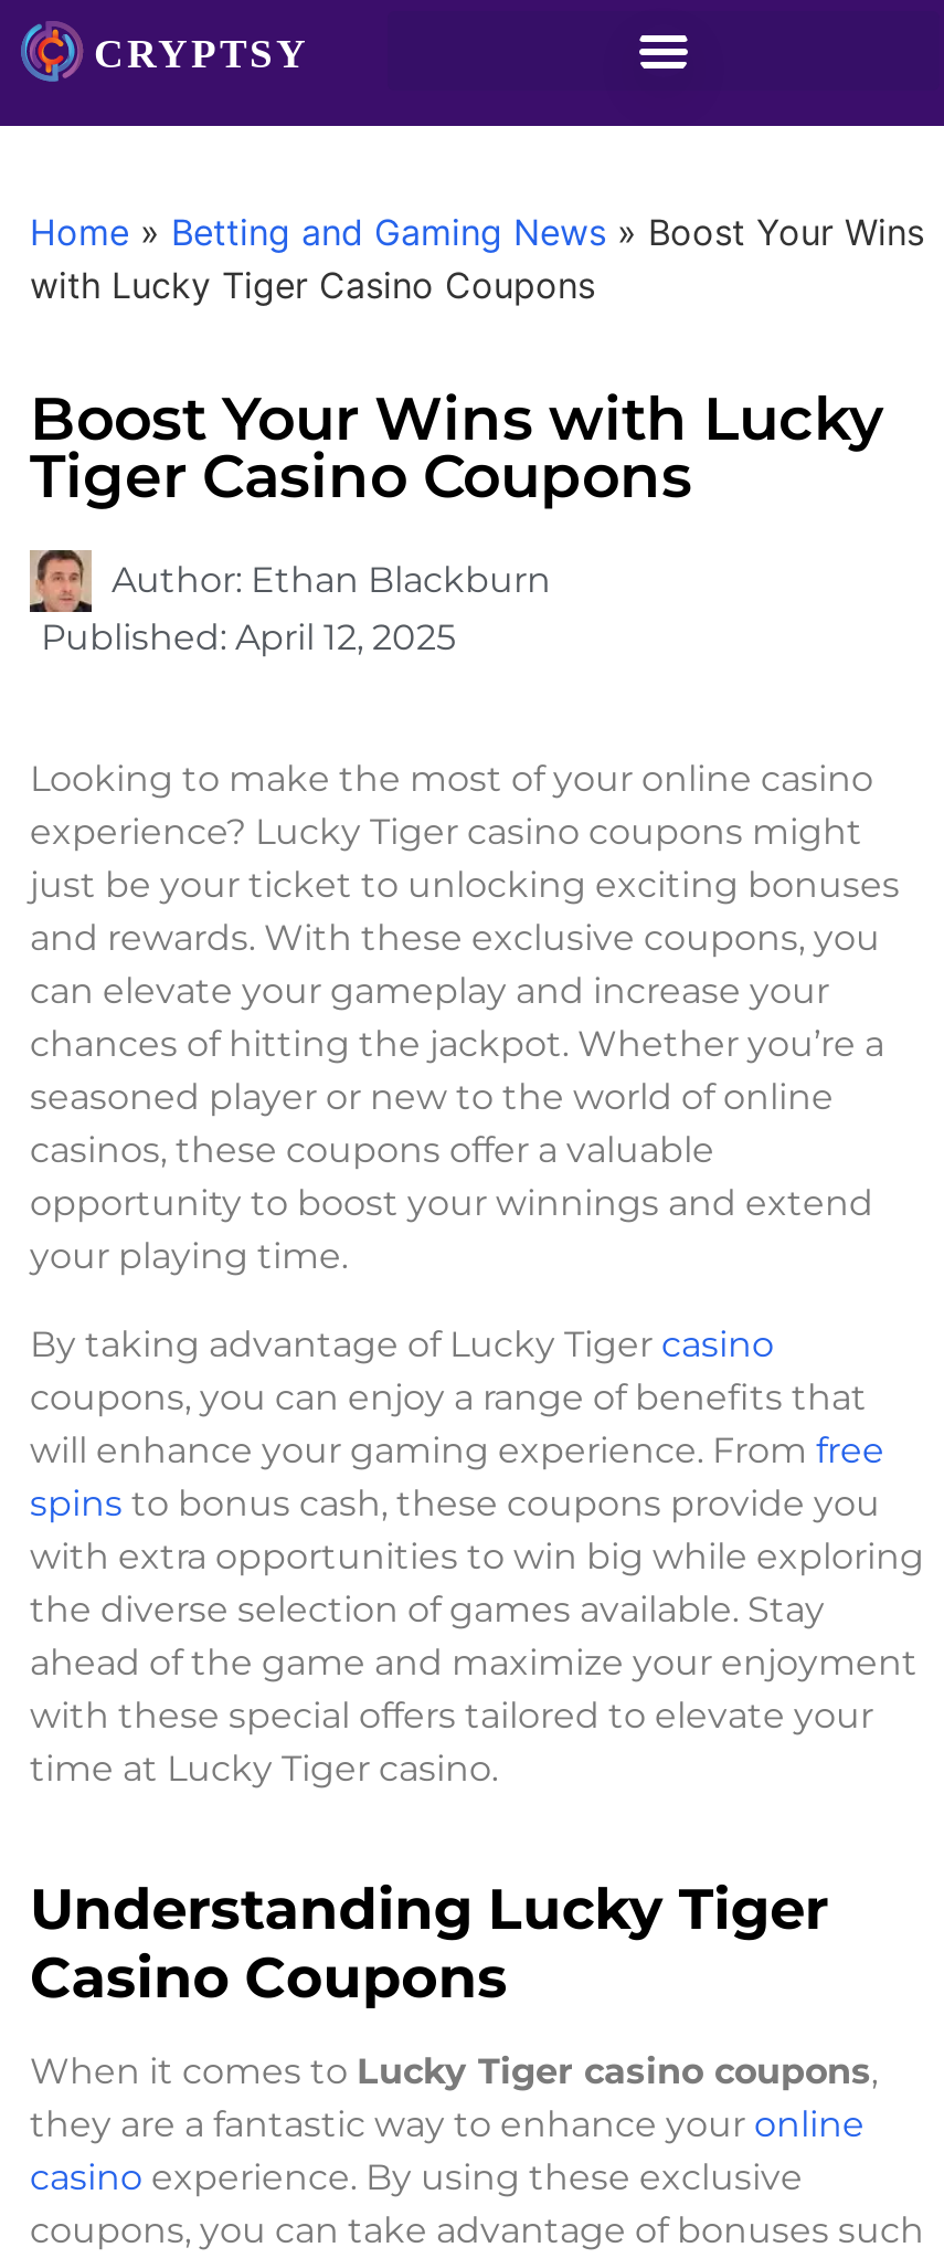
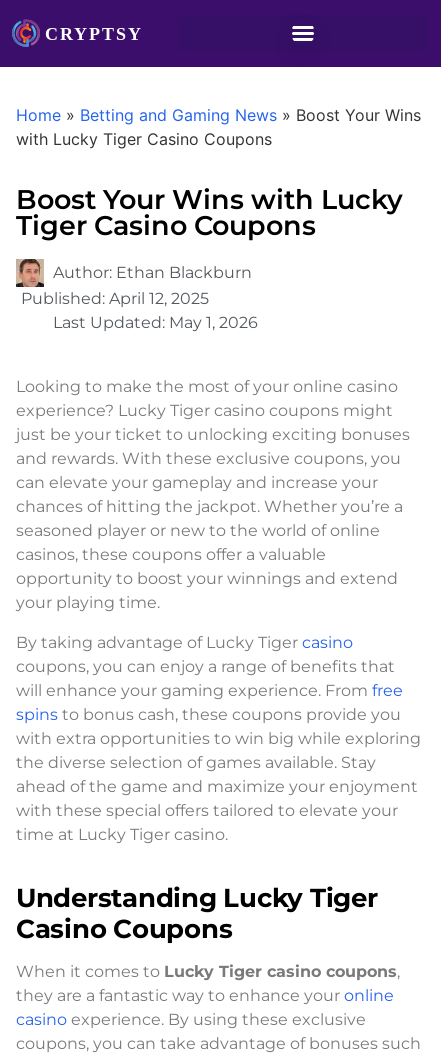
+ Last Updated: May 1, 2026
